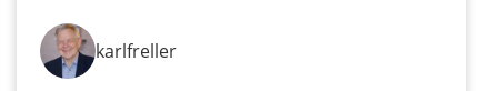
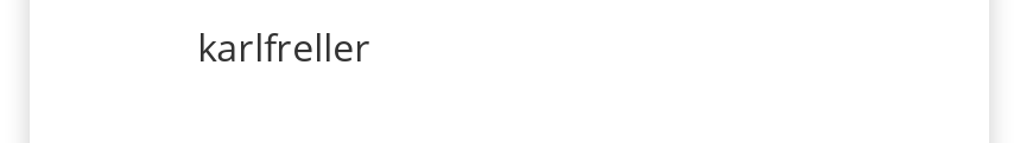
- [image]
